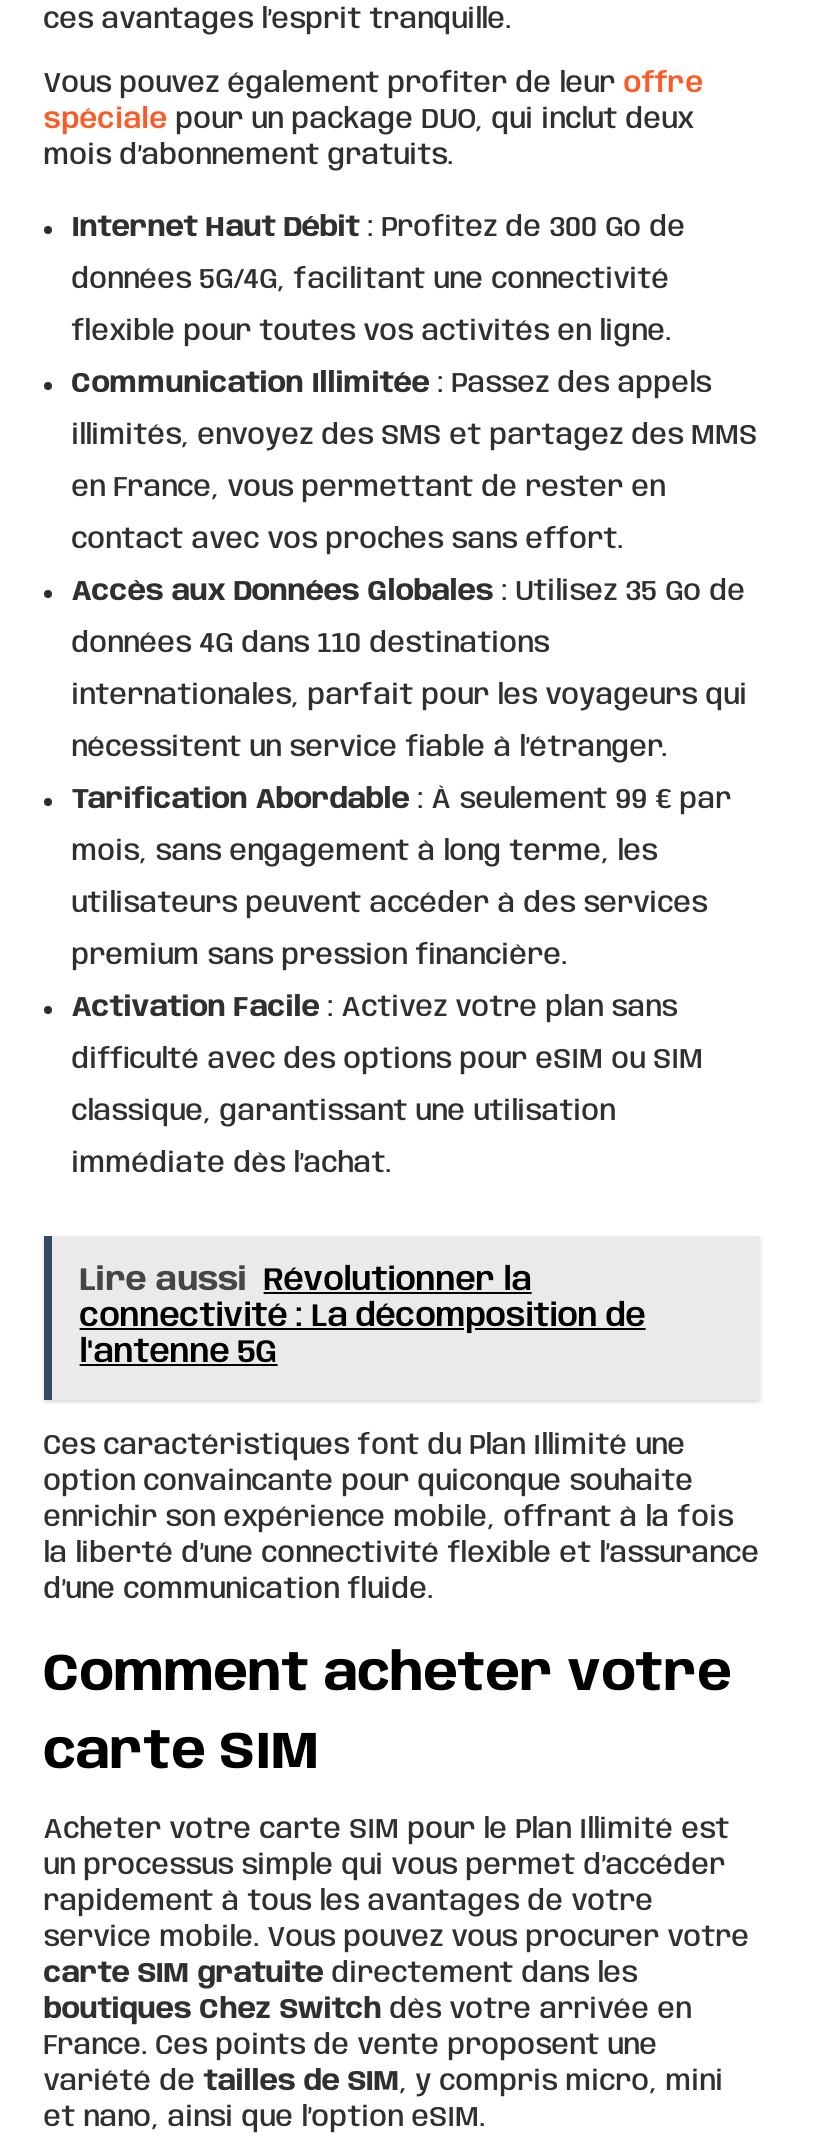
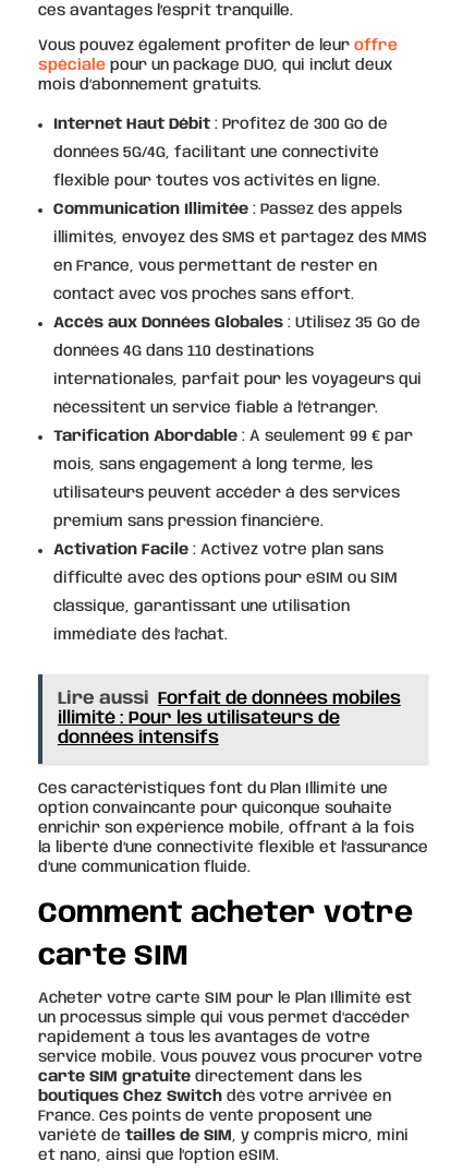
- Lire aussi Révolutionner la
- connectivité : La décomposition de
- l'antenne 5G
+ Lire aussi Forfait de données mobiles
+ illimité : Pour les utilisateurs de
+ données intensifs
